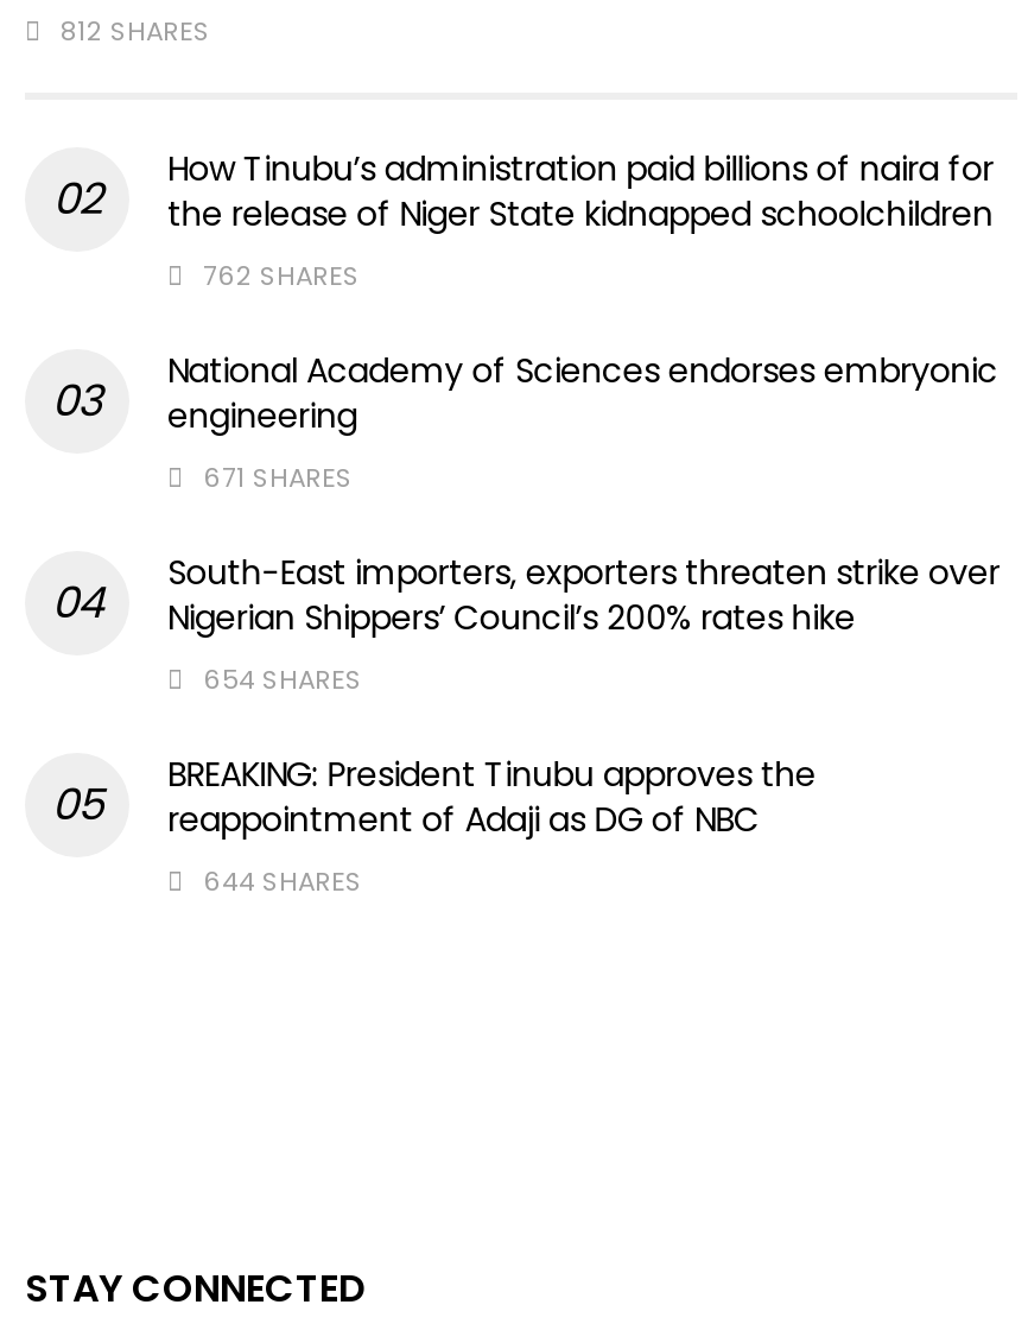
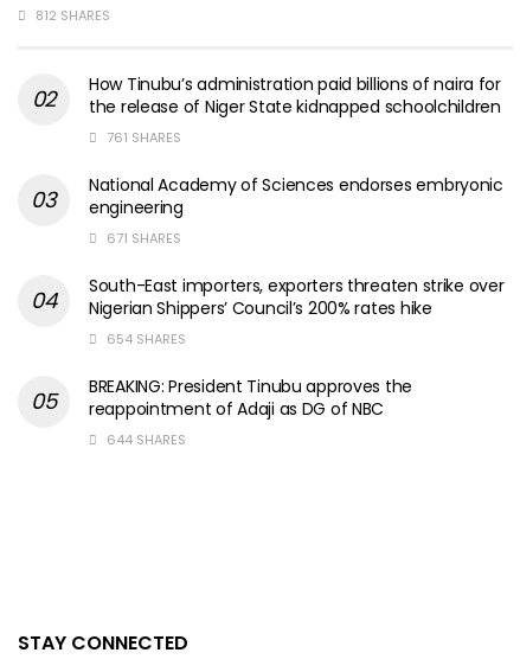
- 762 SHARES
+ 761 SHARES
